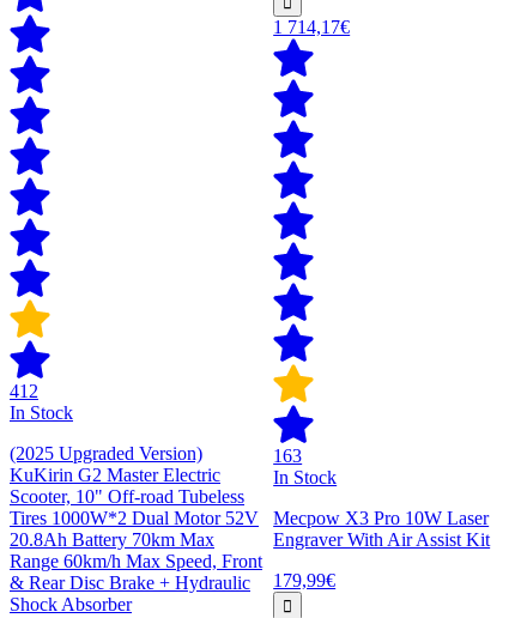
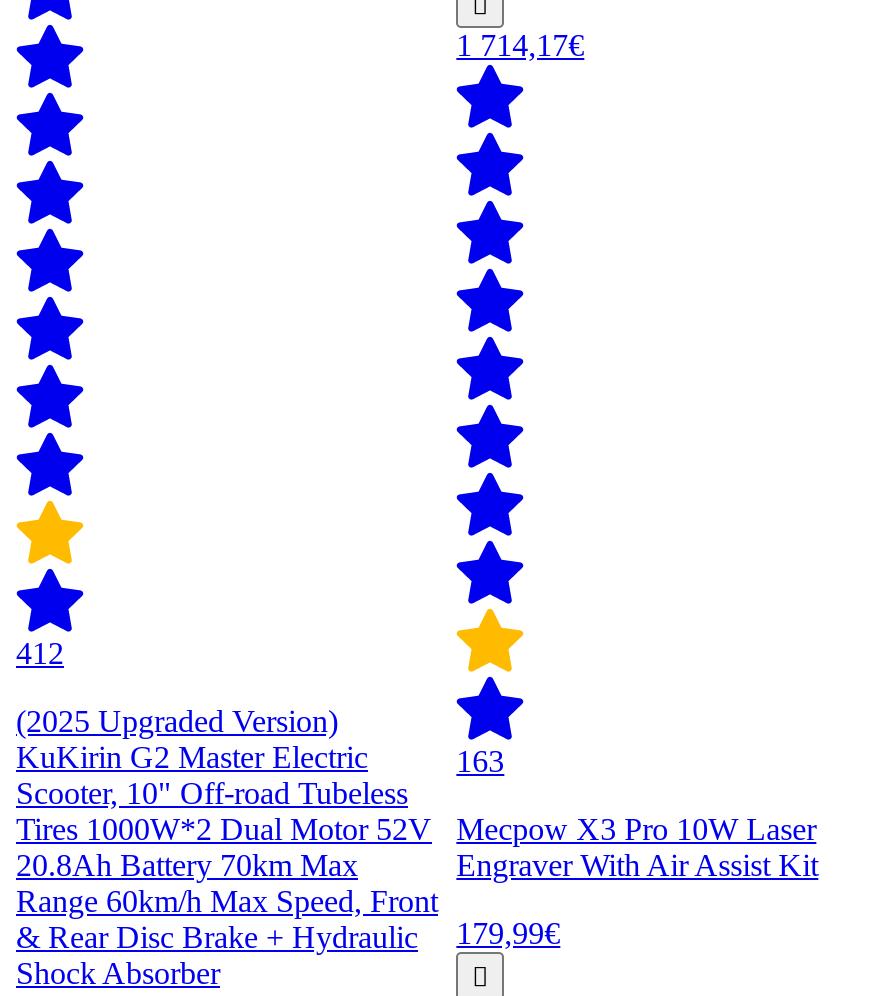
- In Stock

- In Stock
